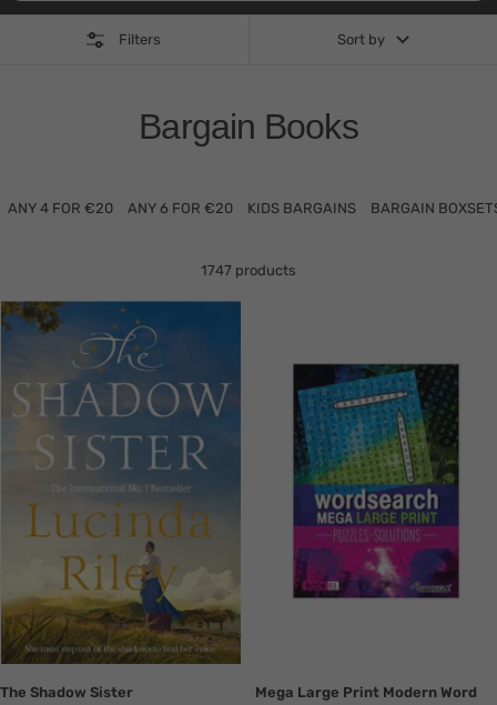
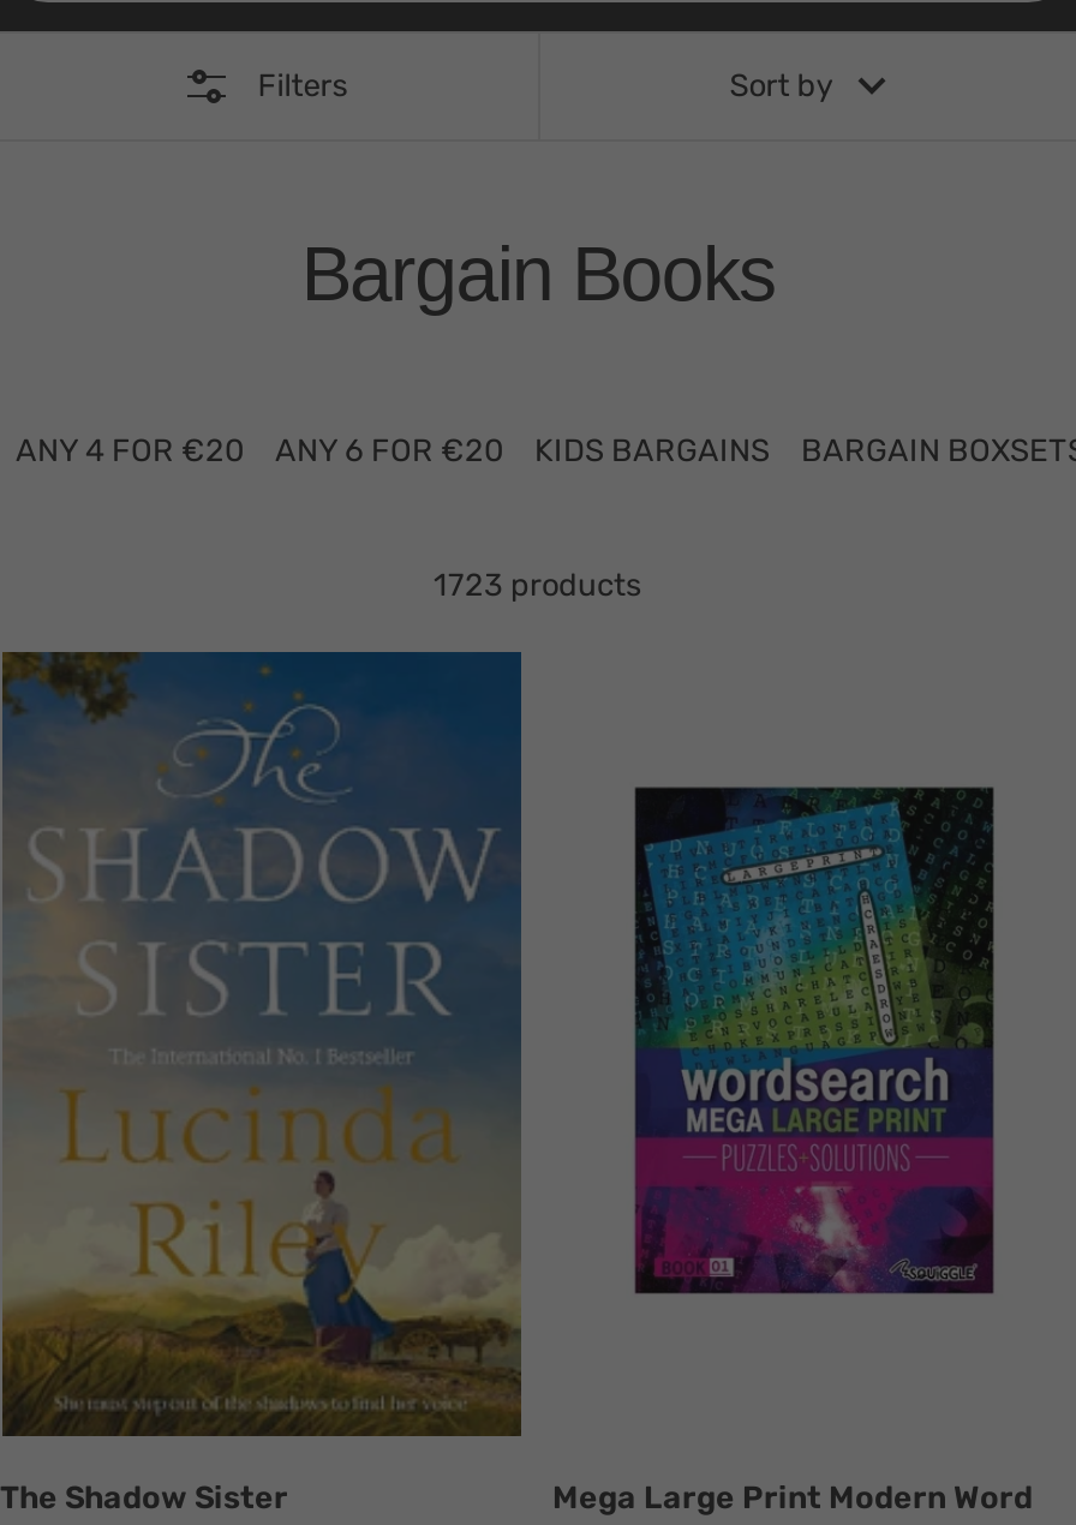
- 1747 products
+ 1723 products
